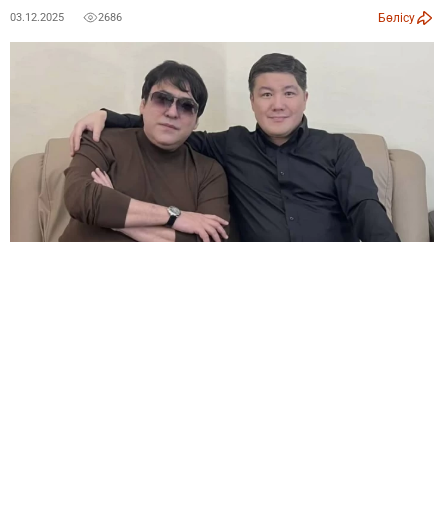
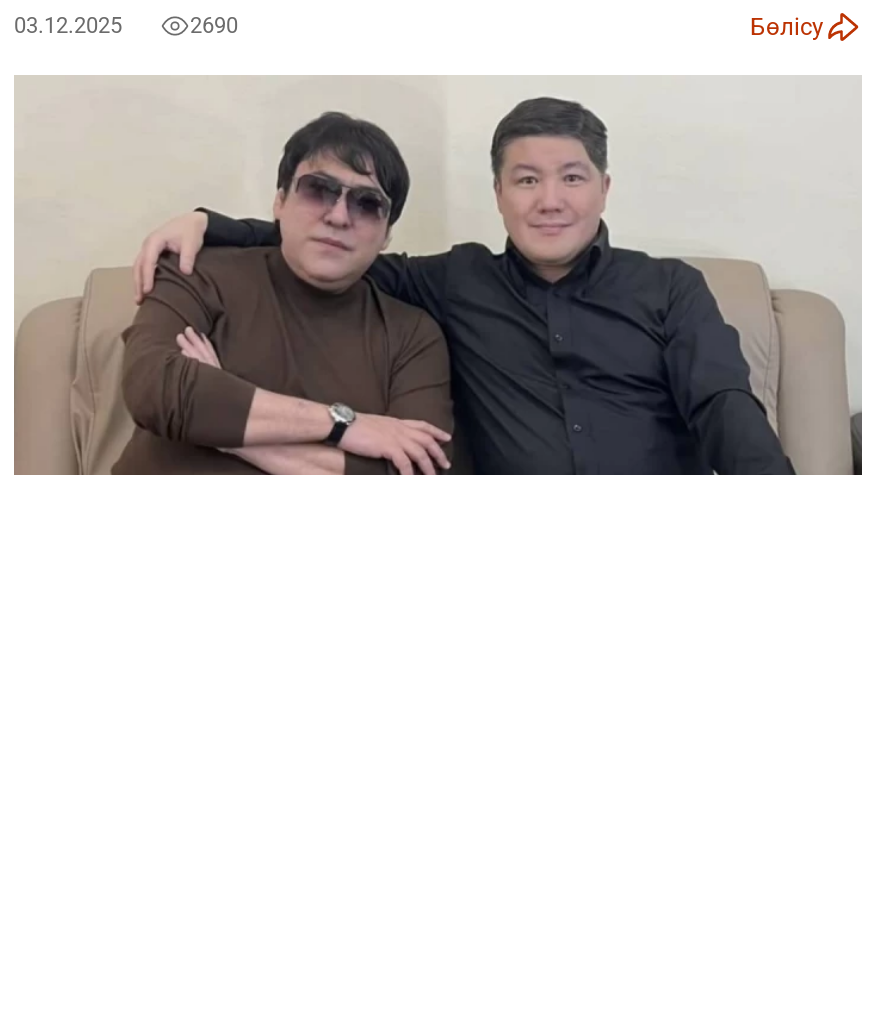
- 2686
+ 2690
